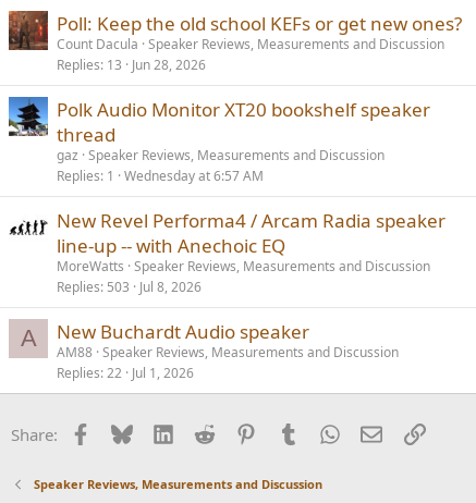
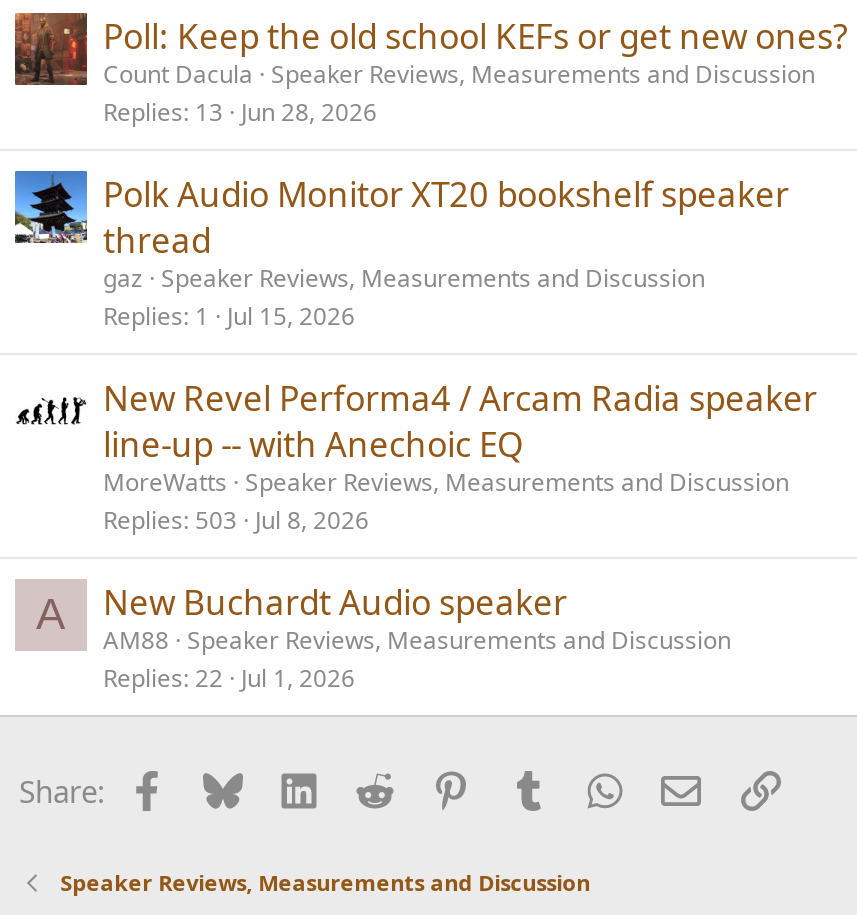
- Replies 1 Wednesday at 6:57 AM
+ Replies 1 Jul 15, 2026
